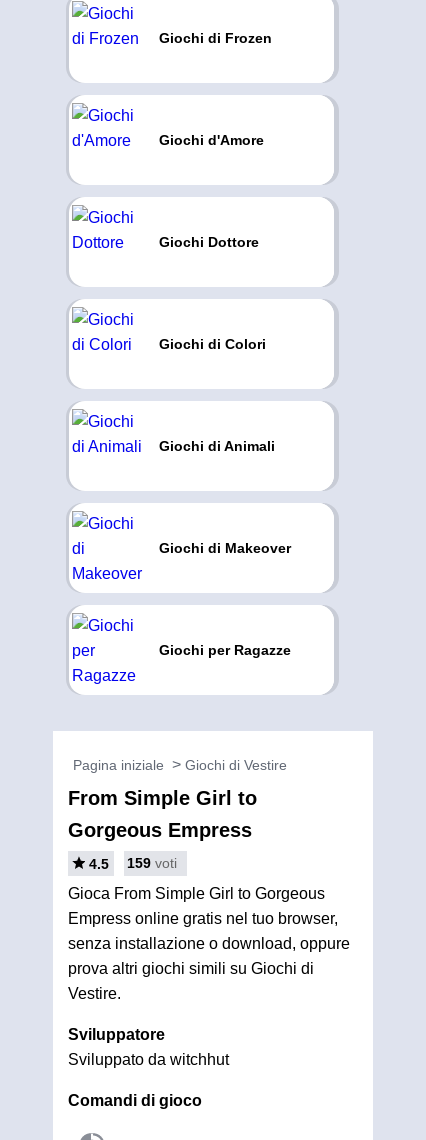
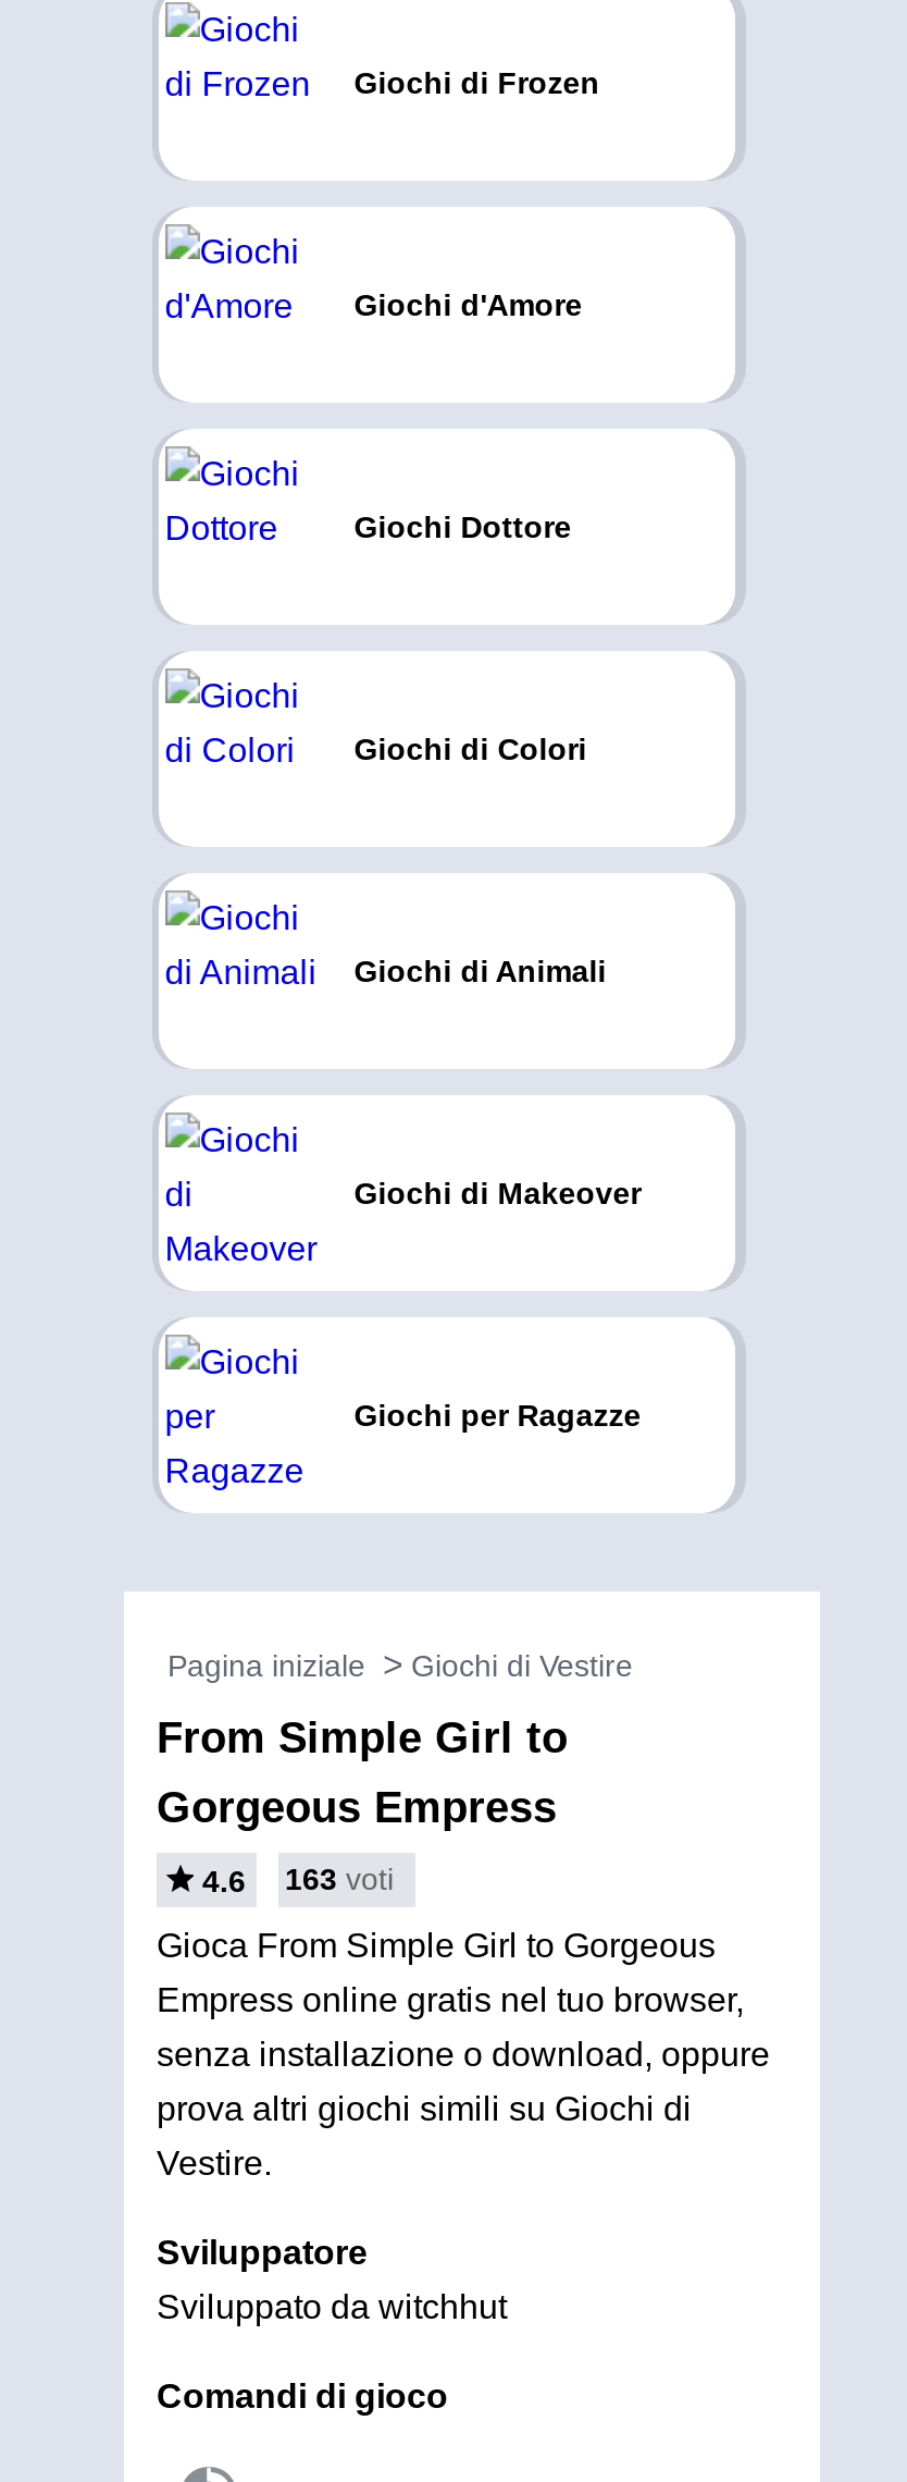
- 4.5
+ 4.6

- 159 voti
+ 163 voti
